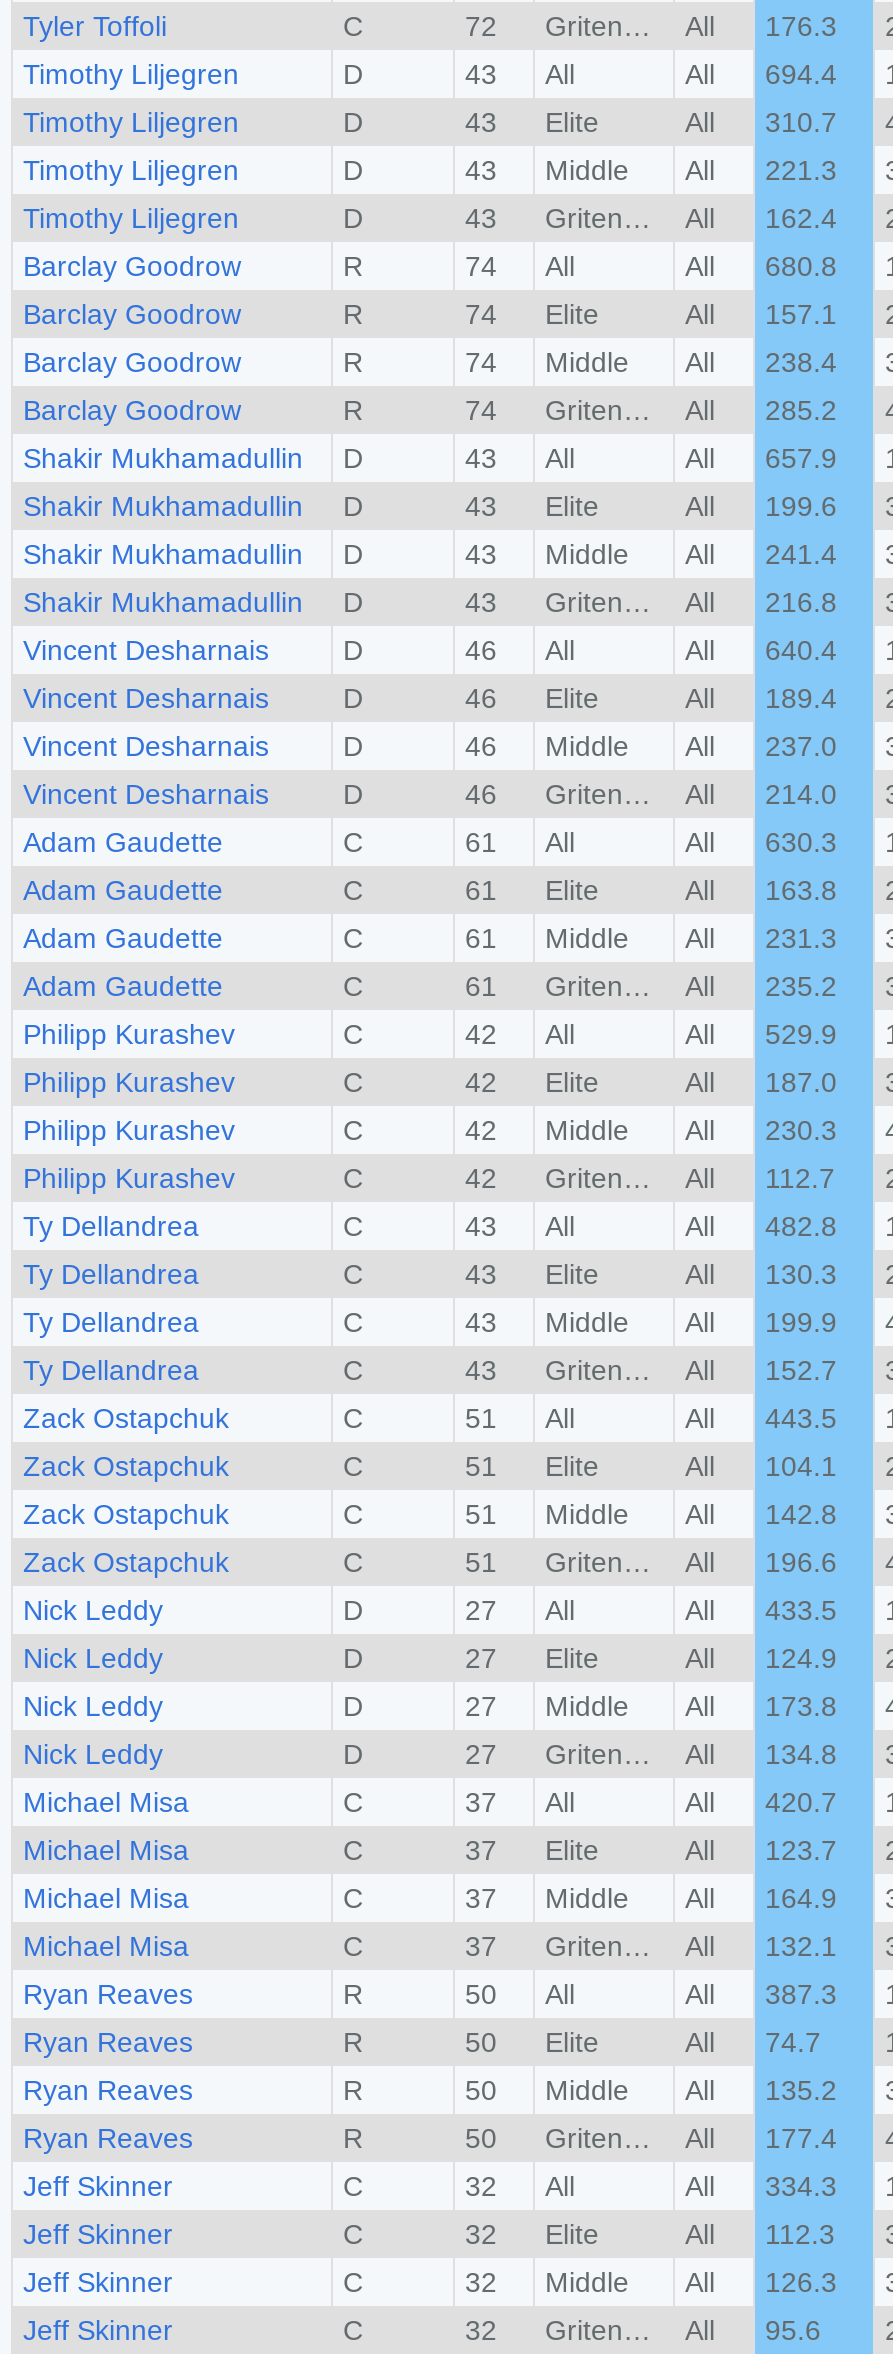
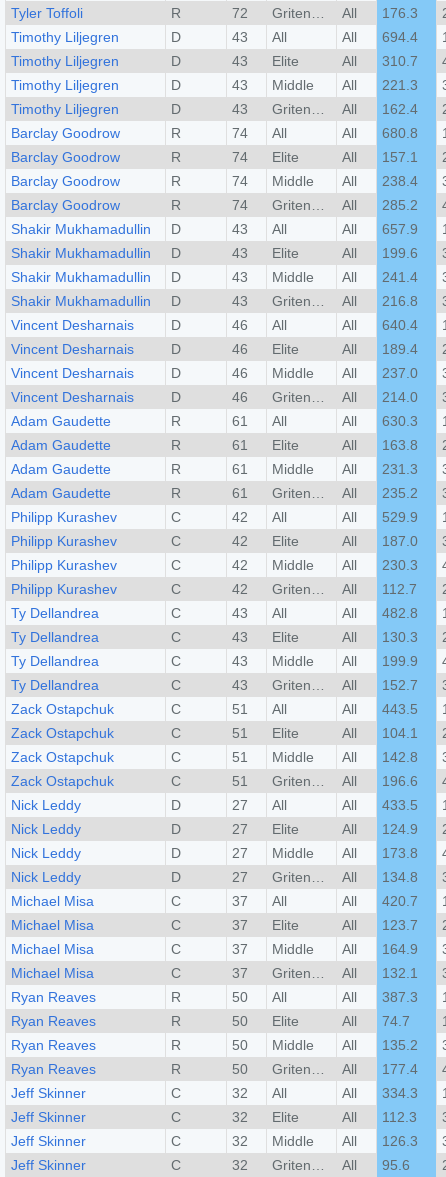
- C
+ R

- C
+ R

- C
+ R

- C
+ R

- C
+ R
